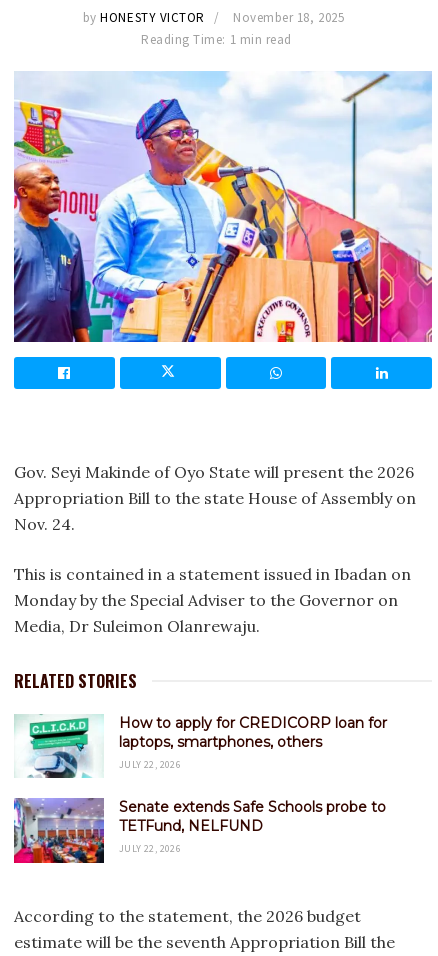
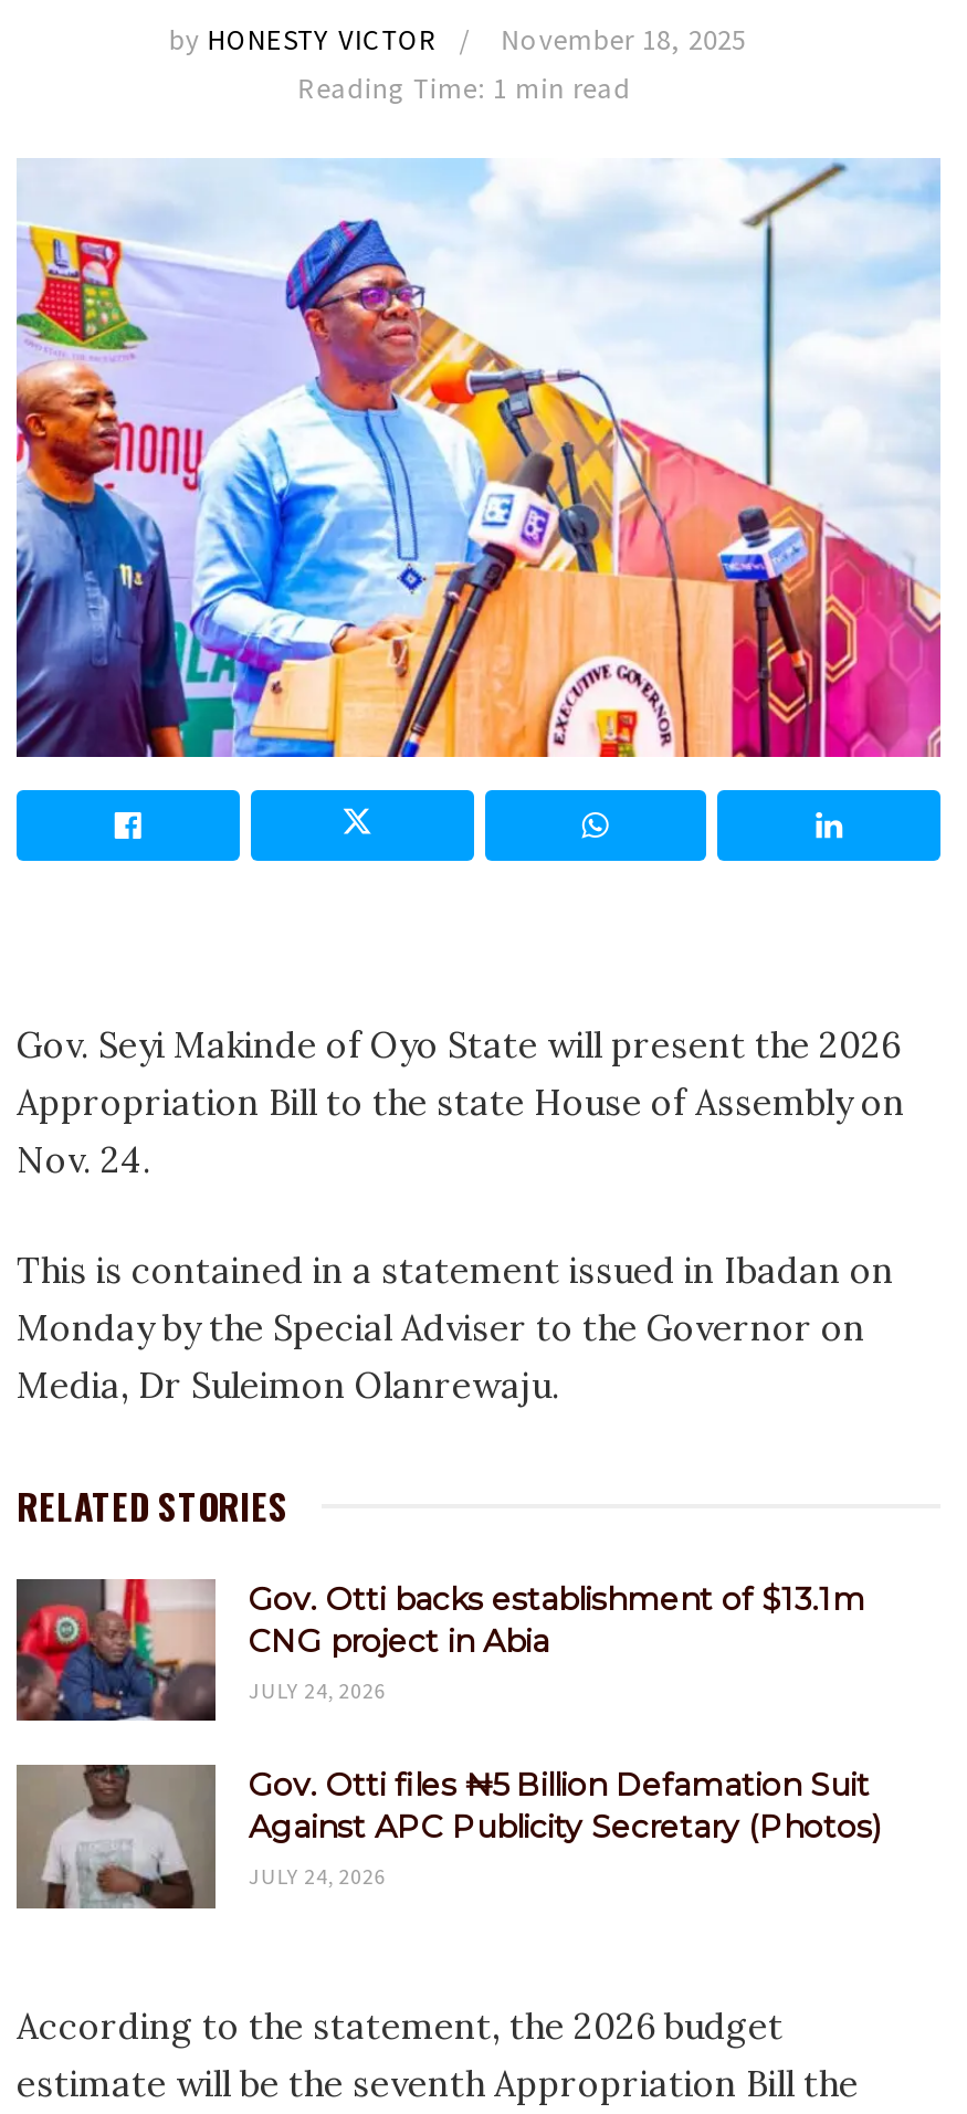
- [image]
- How to apply for CREDICORP loan for
- laptops, smartphones, others
- JULY 22, 2026
+ [image]
+ Gov. Otti backs establishment of $13.1m
+ CNG project in Abia
+ JULY 24, 2026

- [image]
- Senate extends Safe Schools probe to
- TETFund, NELFUND
- JULY 22, 2026
+ [image]
+ Gov. Otti files ₦5 Billion Defamation Suit
+ Against APC Publicity Secretary (Photos)
+ JULY 24, 2026
